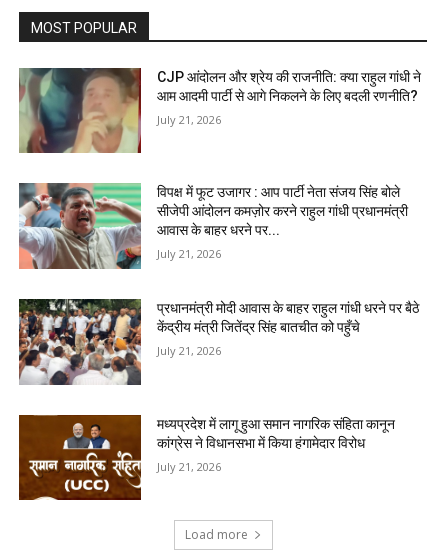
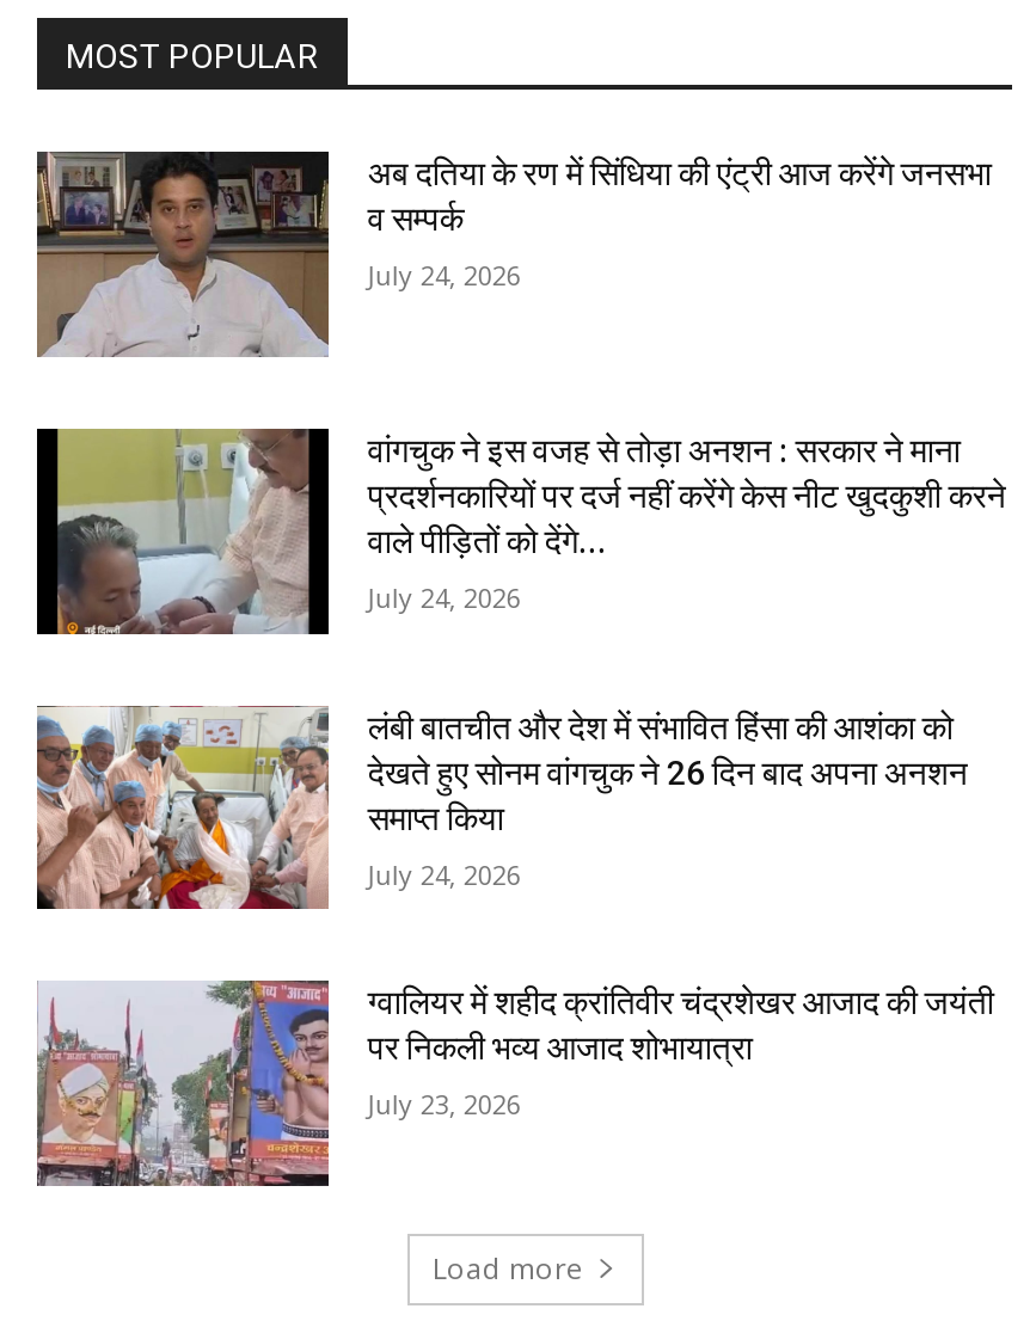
- [image]
- CJP आंदोलन और श्रेय की राजनीति: क्या राहुल गांधी ने
- आम आदमी पार्टी से आगे निकलने के लिए बदली रणनीति?
+ [image]
+ अब दतिया के रण में सिंधिया की एंट्री आज करेंगे जनसभा
+ व सम्पर्क

- July 21, 2026
+ July 24, 2026

- [image]
- विपक्ष में फूट उजागर : आप पार्टी नेता संजय सिंह बोले
- सीजेपी आंदोलन कमज़ोर करने राहुल गांधी प्रधानमंत्री
- आवास के बाहर धरने पर...
+ [image]
+ वांगचुक ने इस वजह से तोड़ा अनशन : सरकार ने माना
+ प्रदर्शनकारियों पर दर्ज नहीं करेंगे केस नीट खुदकुशी करने
+ वाले पीड़ितों को देंगे...

- July 21, 2026
+ July 24, 2026

- [image]
- प्रधानमंत्री मोदी आवास के बाहर राहुल गांधी धरने पर बैठे
- केंद्रीय मंत्री जितेंद्र सिंह बातचीत को पहुँचे
+ [image]
+ लंबी बातचीत और देश में संभावित हिंसा की आशंका को
+ देखते हुए सोनम वांगचुक ने 26 दिन बाद अपना अनशन
+ समाप्त किया

- July 21, 2026
+ July 24, 2026

- [image]
- मध्यप्रदेश में लागू हुआ समान नागरिक संहिता कानून
- कांग्रेस ने विधानसभा में किया हंगामेदार विरोध
+ [image]
+ ग्वालियर में शहीद क्रांतिवीर चंद्रशेखर आजाद की जयंती
+ पर निकली भव्य आजाद शोभायात्रा

- July 21, 2026
+ July 23, 2026
